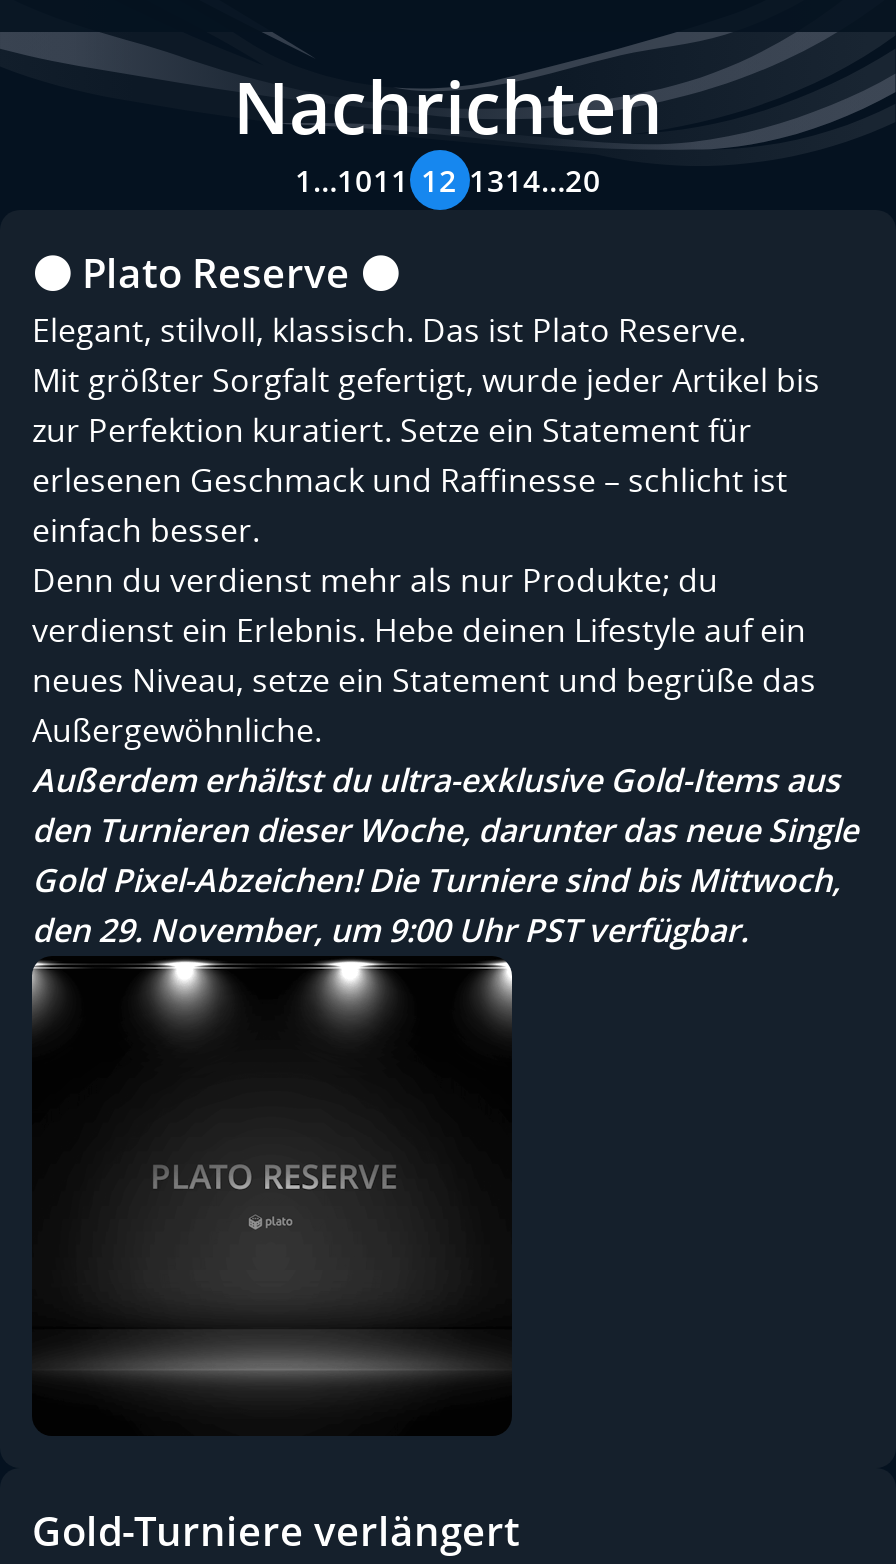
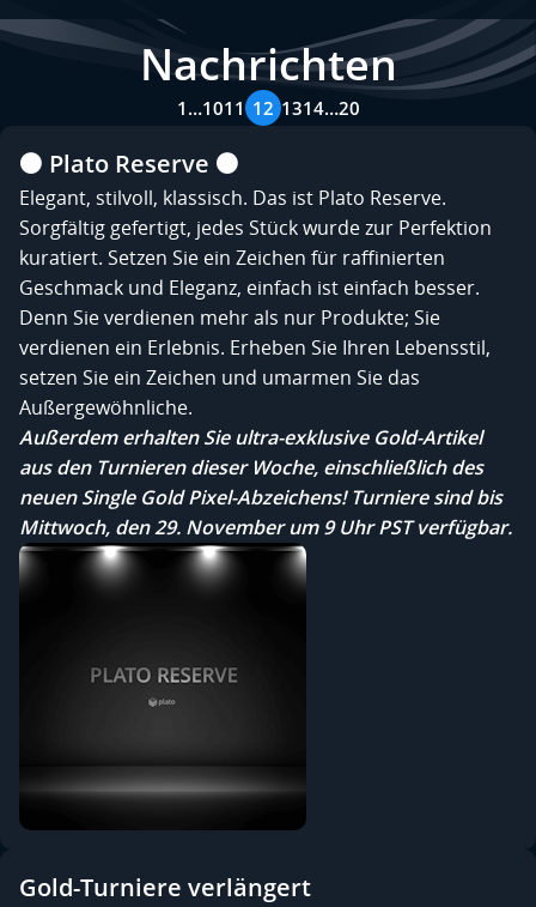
- Mit größter Sorgfalt gefertigt, wurde jeder Artikel bis
- zur Perfektion kuratiert. Setze ein Statement für
- erlesenen Geschmack und Raffinesse – schlicht ist
- einfach besser.
- Denn du verdienst mehr als nur Produkte; du
- verdienst ein Erlebnis. Hebe deinen Lifestyle auf ein
- neues Niveau, setze ein Statement und begrüße das
+ Sorgfältig gefertigt, jedes Stück wurde zur Perfektion
+ kuratiert. Setzen Sie ein Zeichen für raffinierten
+ Geschmack und Eleganz, einfach ist einfach besser.
+ Denn Sie verdienen mehr als nur Produkte; Sie
+ verdienen ein Erlebnis. Erheben Sie Ihren Lebensstil,
+ setzen Sie ein Zeichen und umarmen Sie das

- Außerdem erhältst du ultra-exklusive Gold-Items aus
- den Turnieren dieser Woche, darunter das neue Single
- Gold Pixel-Abzeichen! Die Turniere sind bis Mittwoch,
- den 29. November, um 9:00 Uhr PST verfügbar.
+ Außerdem erhalten Sie ultra-exklusive Gold-Artikel
+ aus den Turnieren dieser Woche, einschließlich des
+ neuen Single Gold Pixel-Abzeichens! Turniere sind bis
+ Mittwoch, den 29. November um 9 Uhr PST verfügbar.
